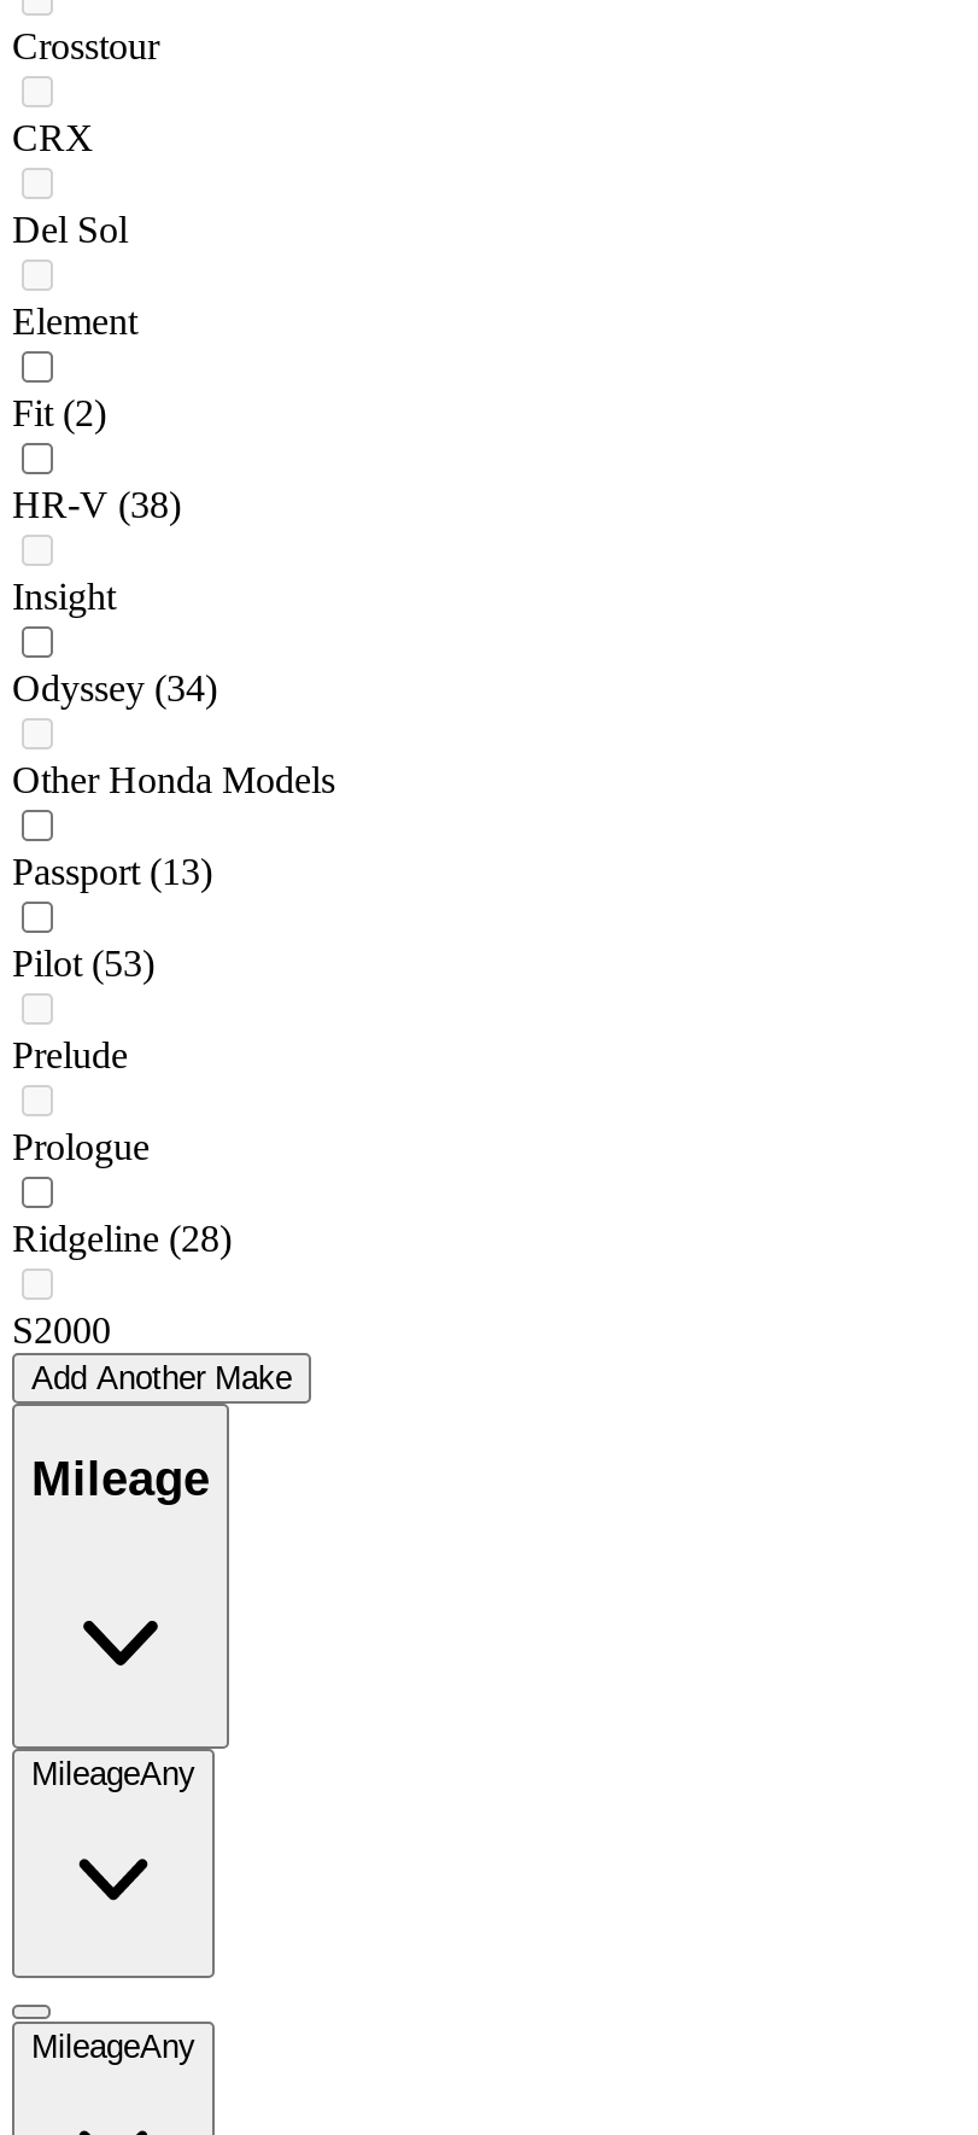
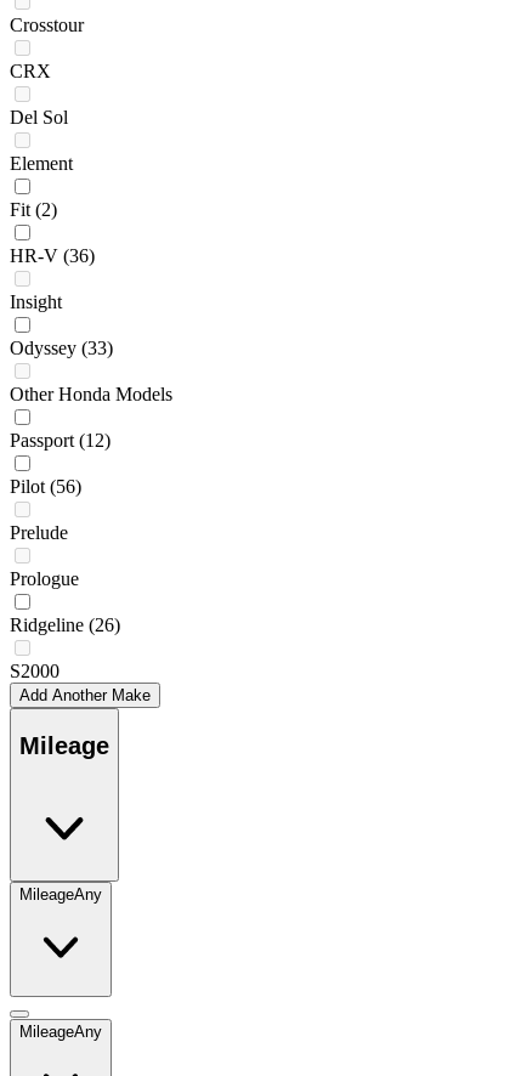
- HR-V (38)
+ HR-V (36)

- Odyssey (34)
+ Odyssey (33)

- Passport (13)
+ Passport (12)

- Pilot (53)
+ Pilot (56)

- Ridgeline (28)
+ Ridgeline (26)
